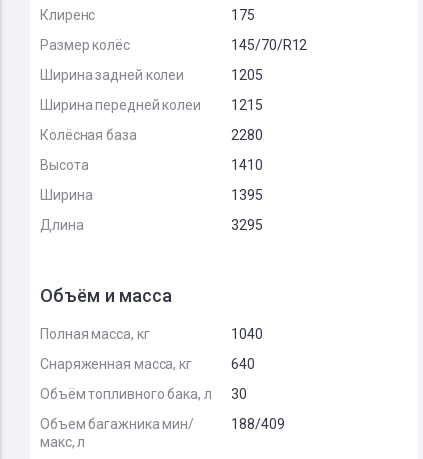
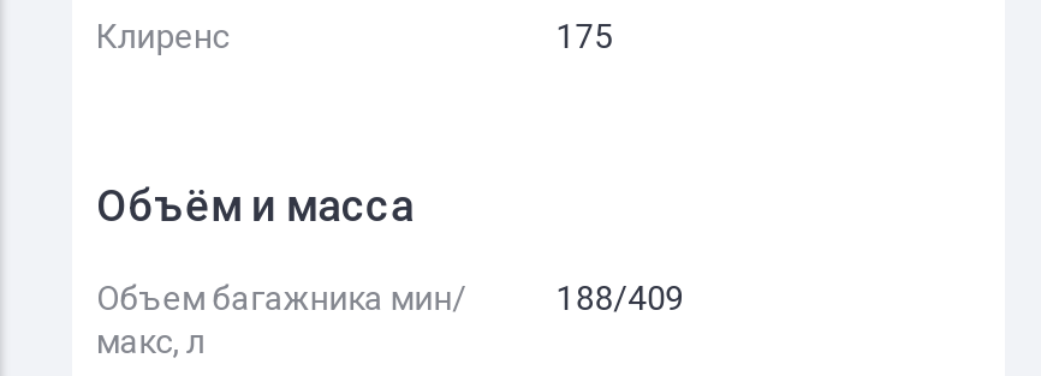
- Размер колёс
- 145/70/R12
- Ширина задней колеи
- 1205
- Ширина передней колеи
- 1215
- Колёсная база
- 2280
- Высота
- 1410
- Ширина
- 1395
- Длина
- 3295

- Полная масса, кг
- 1040
- Снаряженная масса, кг
- 640
- Объём топливного бака, л
- 30
